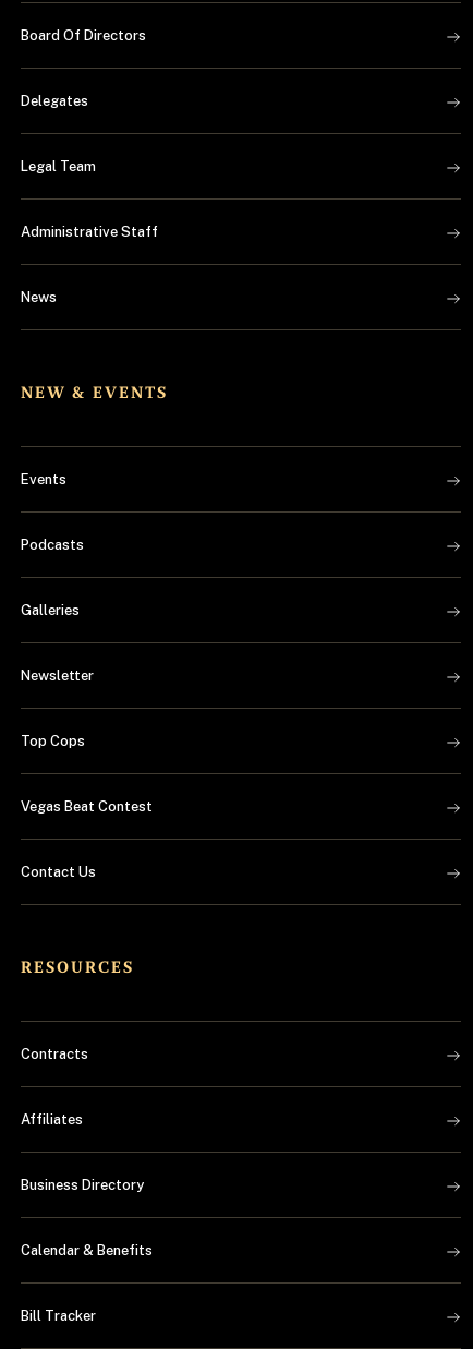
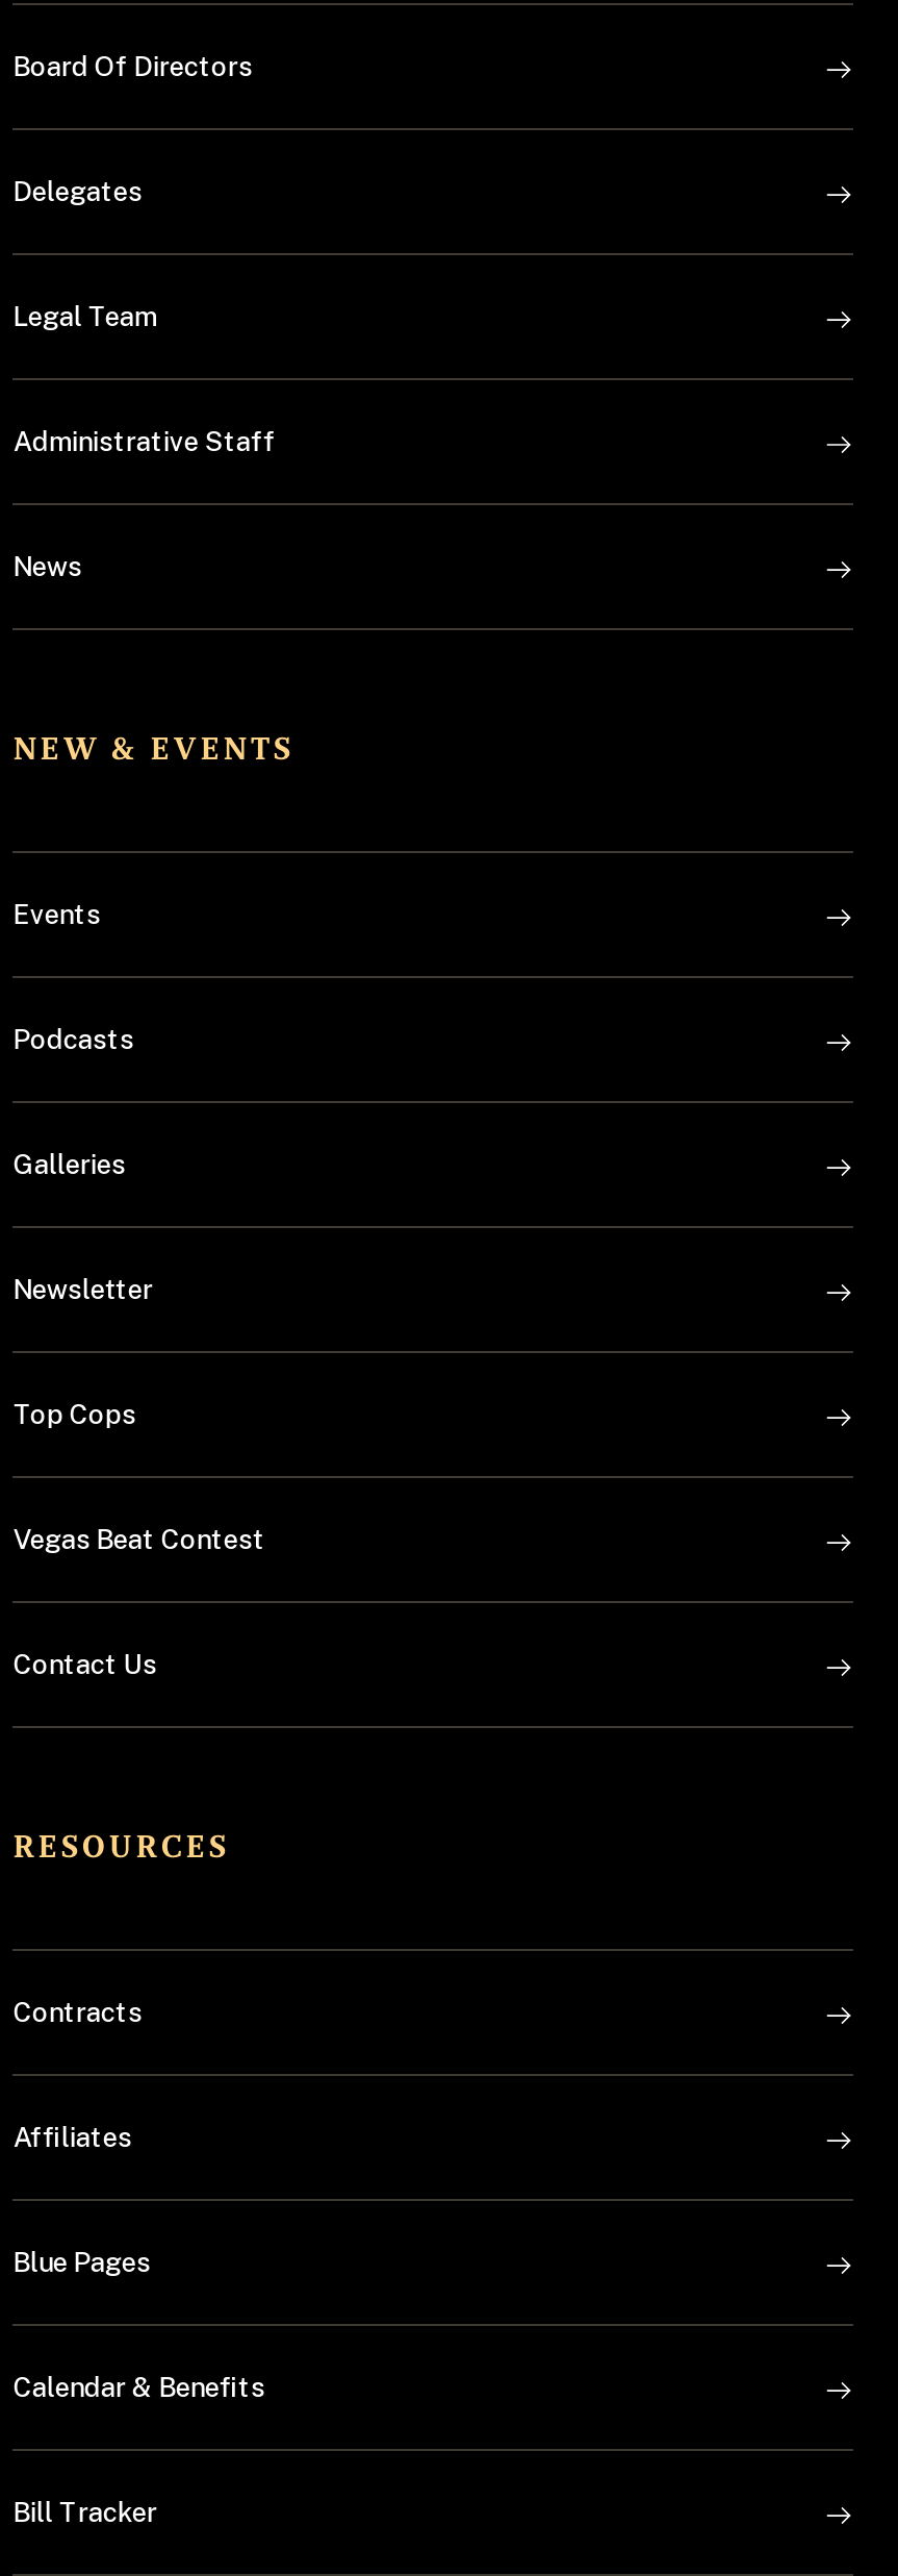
- Business Directory
+ Blue Pages
